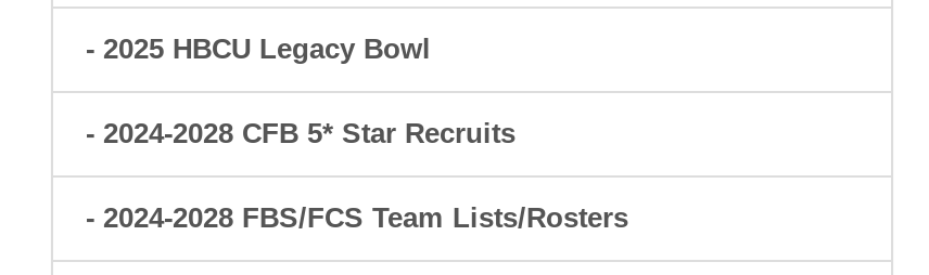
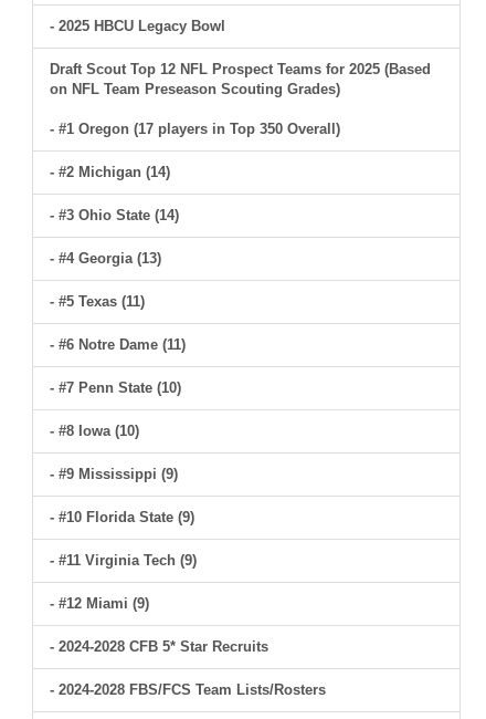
+ Draft Scout Top 12 NFL Prospect Teams for 2025 (Based
+ on NFL Team Preseason Scouting Grades)
+ - #1 Oregon (17 players in Top 350 Overall)
+ - #2 Michigan (14)
+ - #3 Ohio State (14)
+ - #4 Georgia (13)
+ - #5 Texas (11)
+ - #6 Notre Dame (11)
+ - #7 Penn State (10)
+ - #8 Iowa (10)
+ - #9 Mississippi (9)
+ - #10 Florida State (9)
+ - #11 Virginia Tech (9)
+ - #12 Miami (9)
